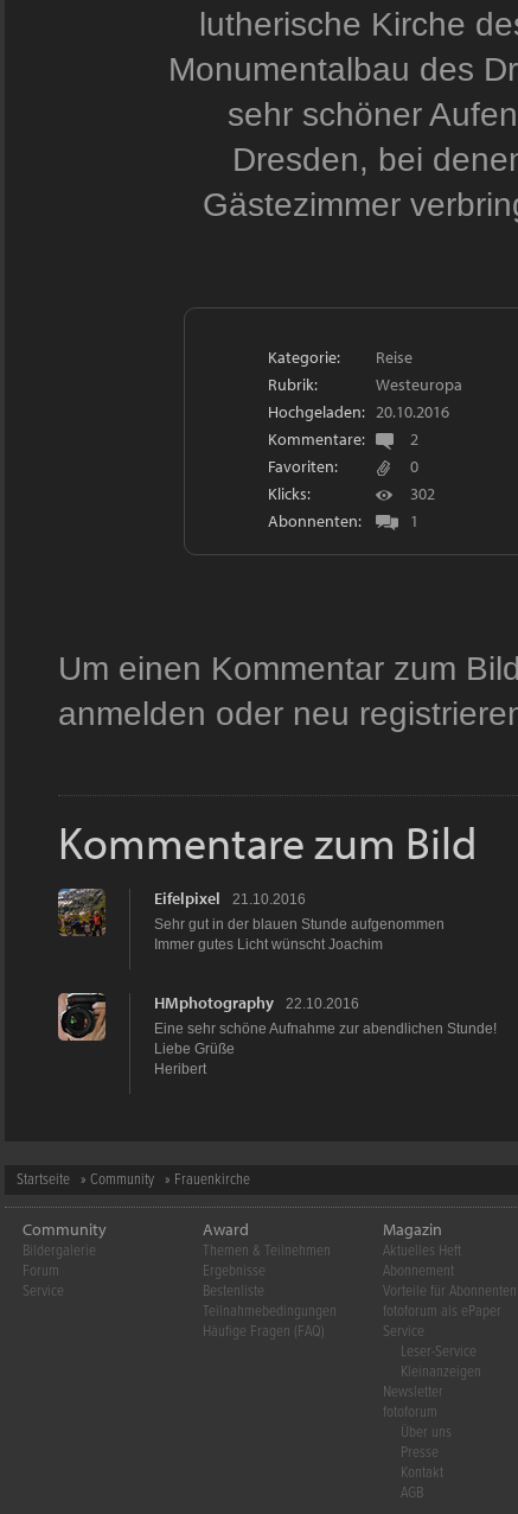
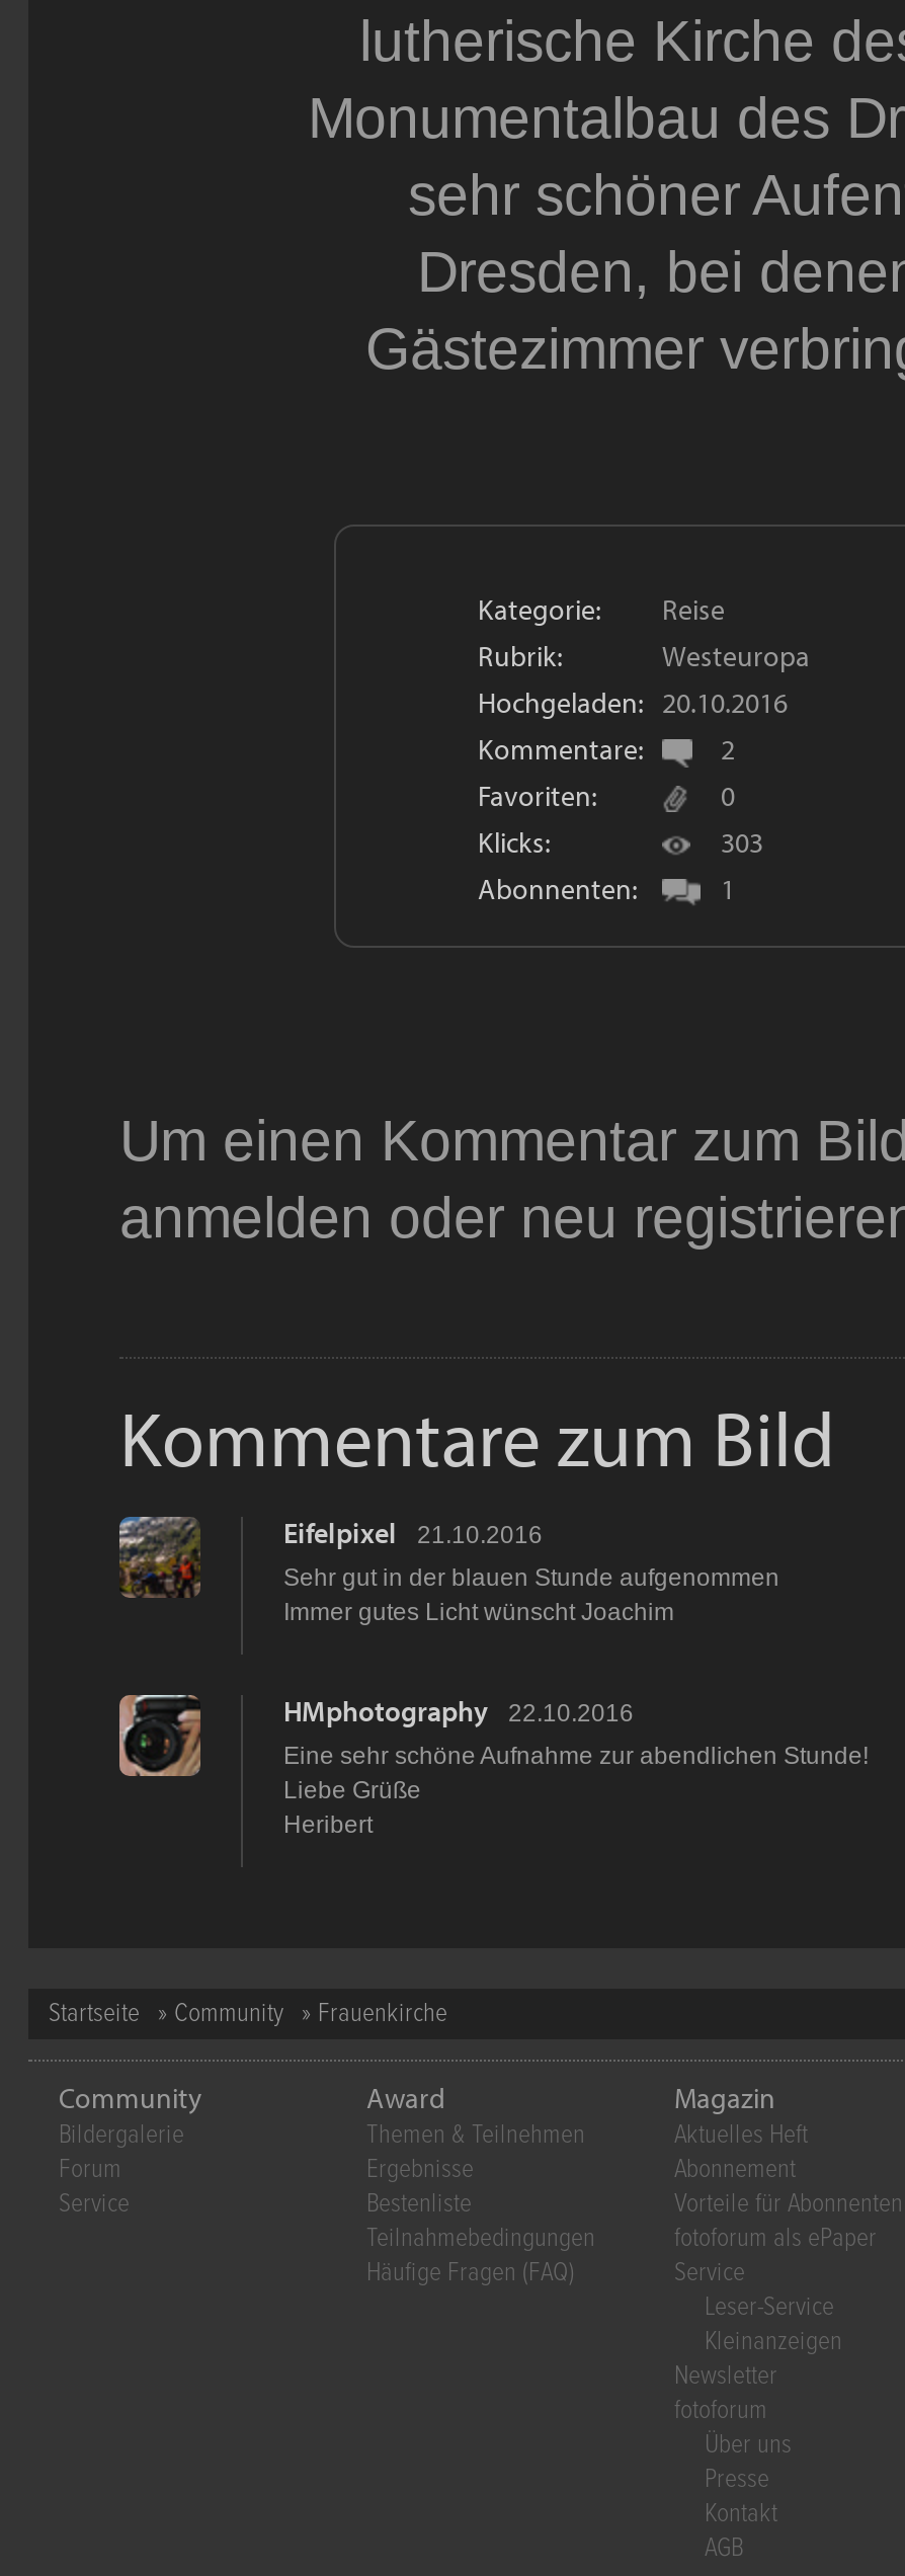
- 302
+ 303
